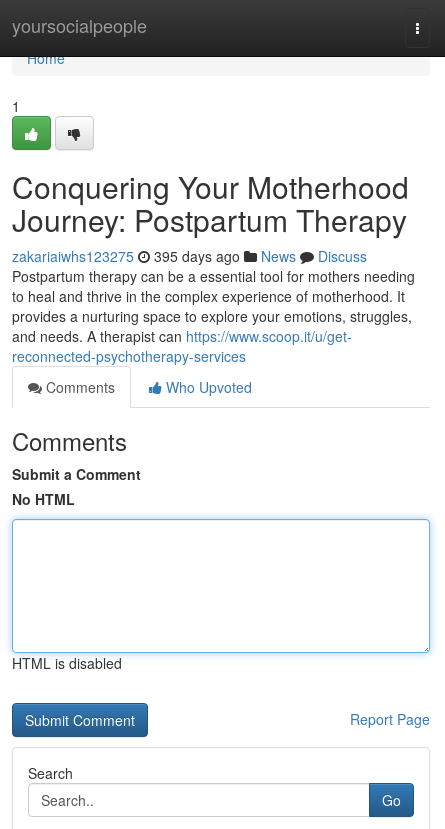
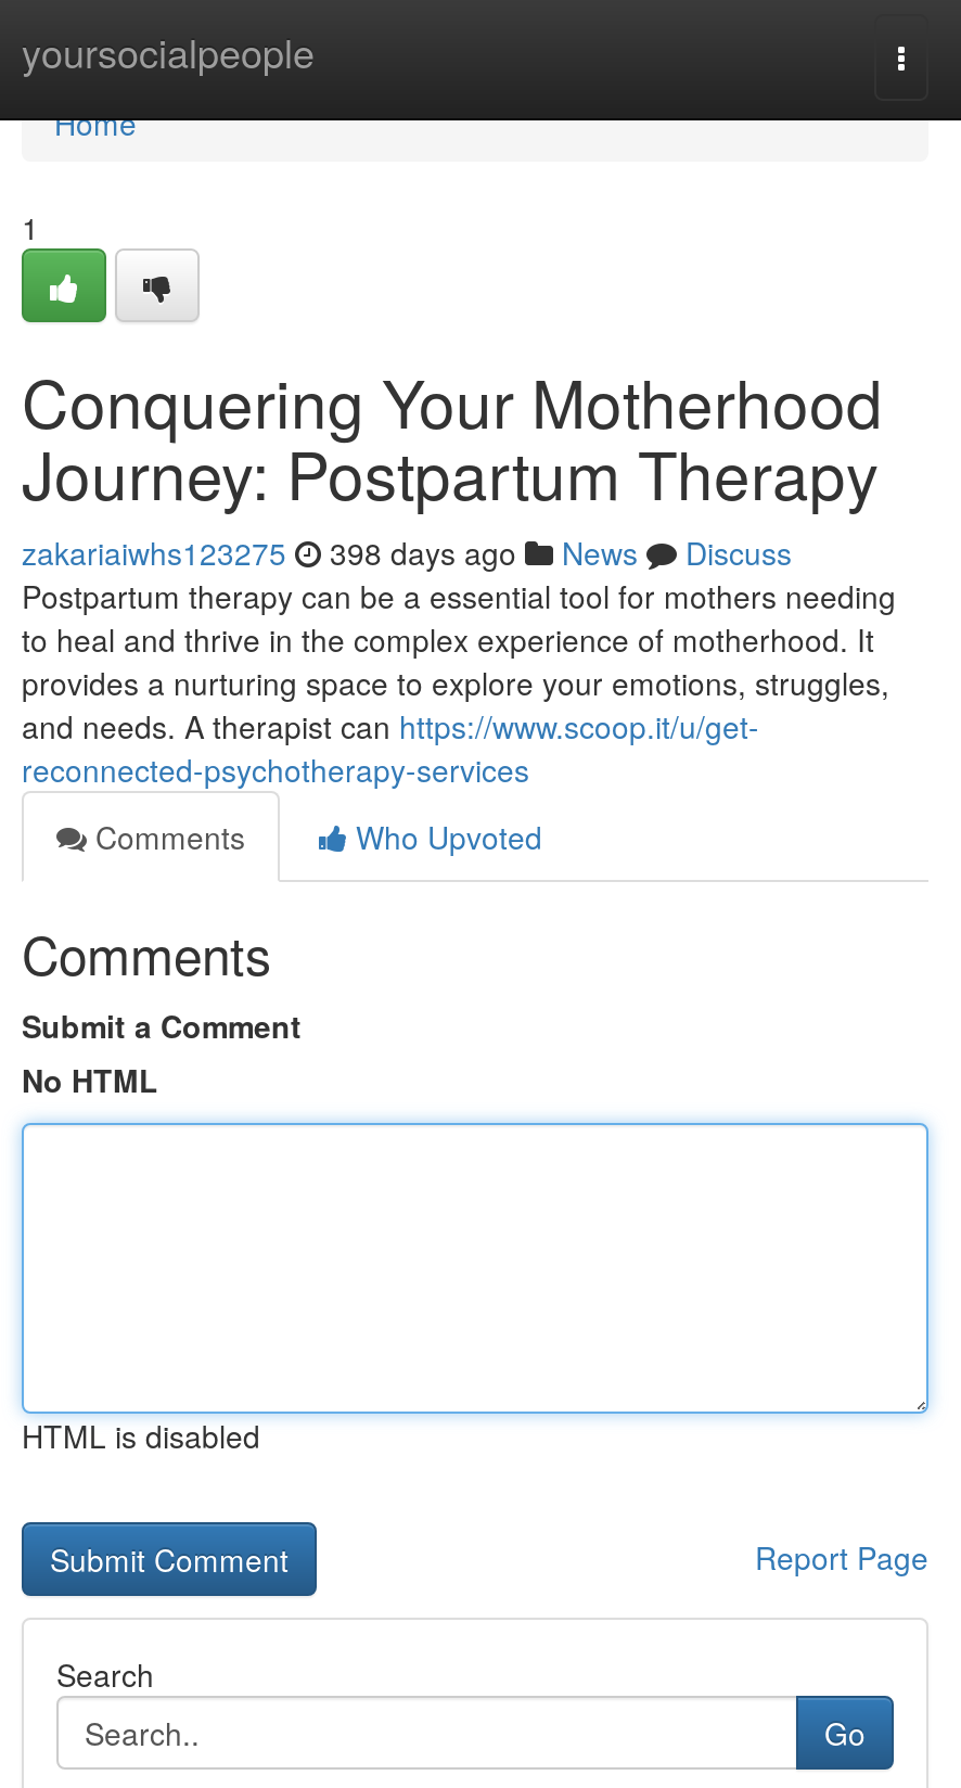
- zakariaiwhs123275 395 days ago News Discuss
+ zakariaiwhs123275 398 days ago News Discuss
